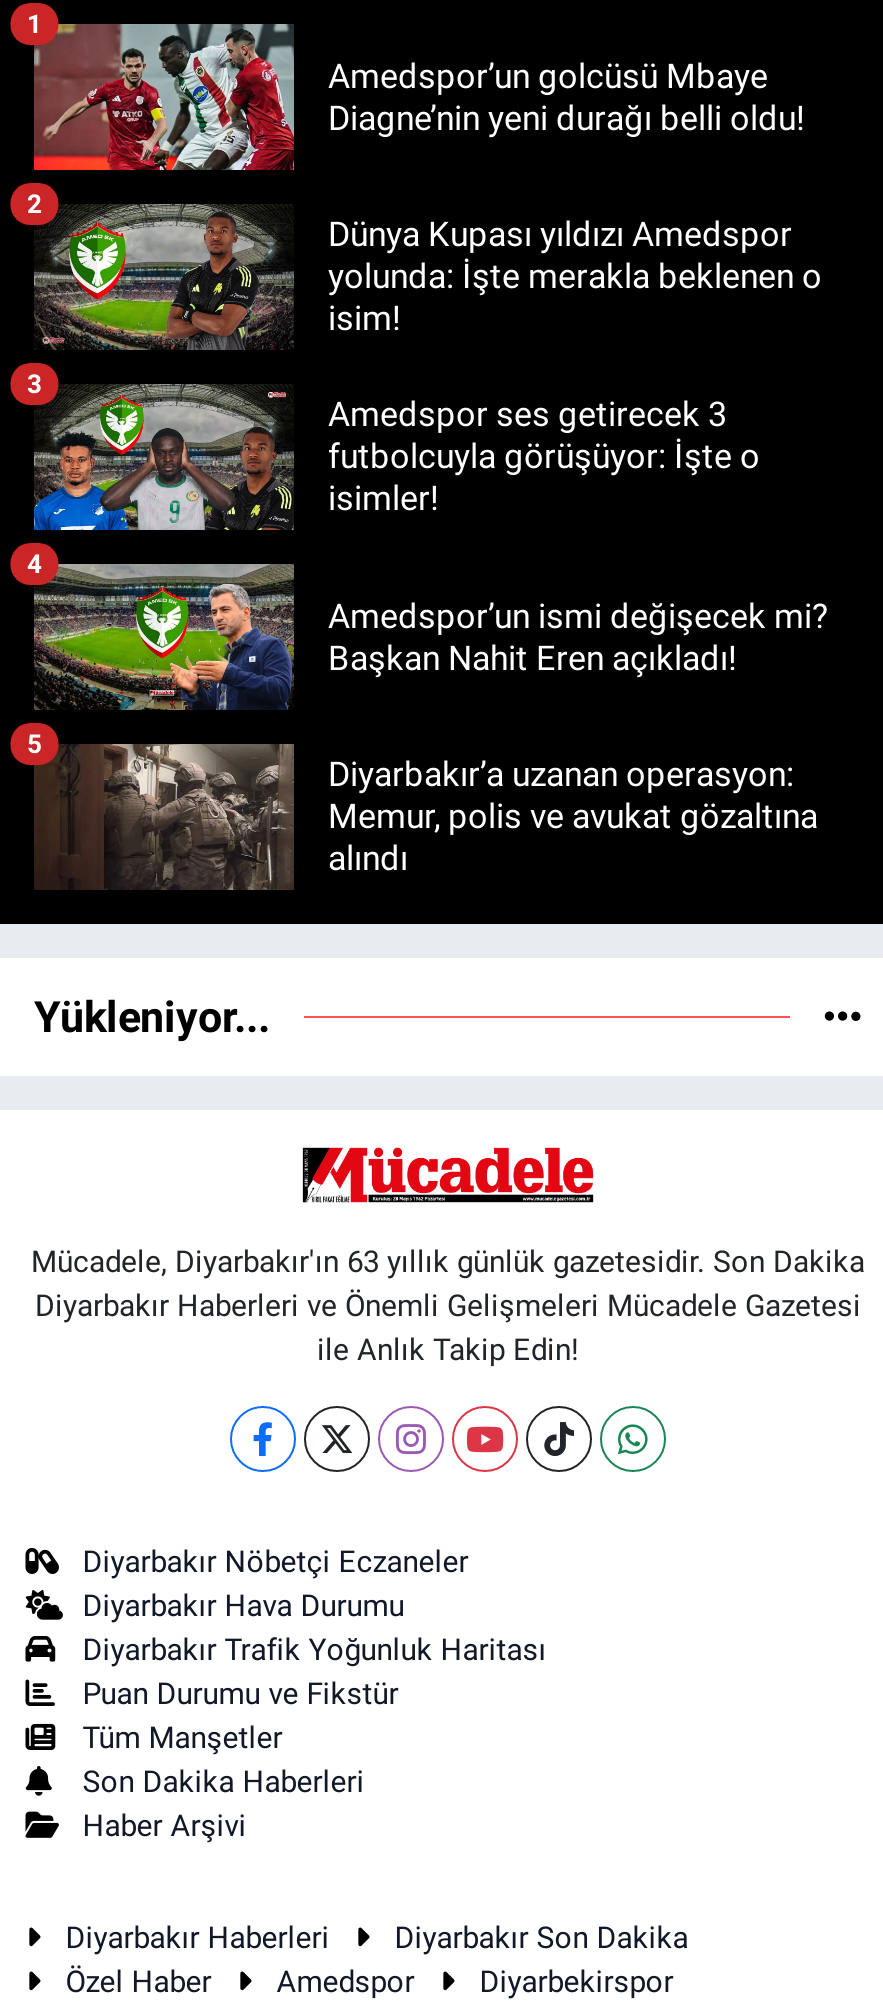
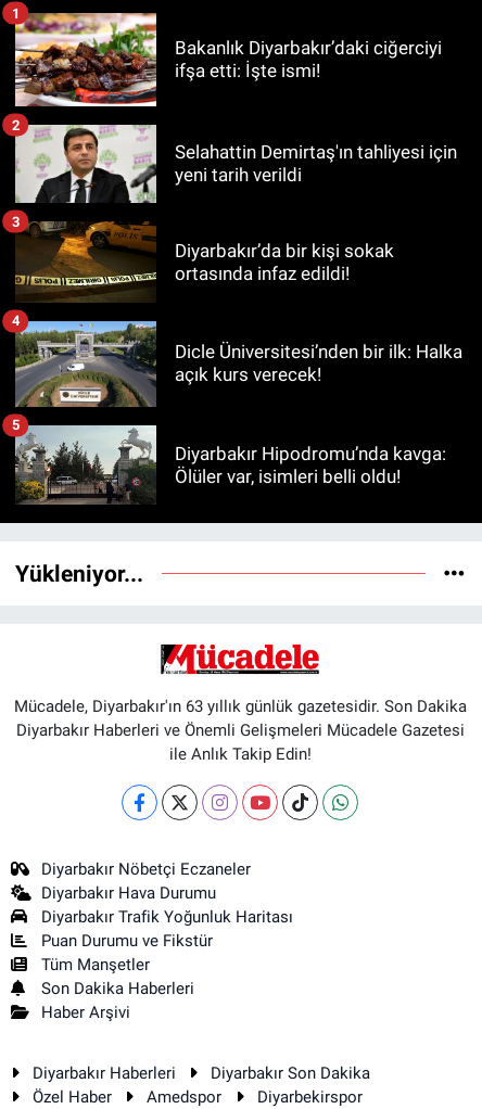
- [image]
- Amedspor’un golcüsü Mbaye
- Diagne’nin yeni durağı belli oldu!
+ [image]
+ Bakanlık Diyarbakır’daki ciğerciyi
+ ifşa etti: İşte ismi!

- [image]
- Dünya Kupası yıldızı Amedspor
- yolunda: İşte merakla beklenen o
- isim!
+ [image]
+ Selahattin Demirtaş'ın tahliyesi için
+ yeni tarih verildi

- [image]
- Amedspor ses getirecek 3
- futbolcuyla görüşüyor: İşte o
- isimler!
+ [image]
+ Diyarbakır’da bir kişi sokak
+ ortasında infaz edildi!

- [image]
- Amedspor’un ismi değişecek mi?
- Başkan Nahit Eren açıkladı!
+ [image]
+ Dicle Üniversitesi’nden bir ilk: Halka
+ açık kurs verecek!

- [image]
- Diyarbakır’a uzanan operasyon:
- Memur, polis ve avukat gözaltına
- alındı
+ [image]
+ Diyarbakır Hipodromu’nda kavga:
+ Ölüler var, isimleri belli oldu!
